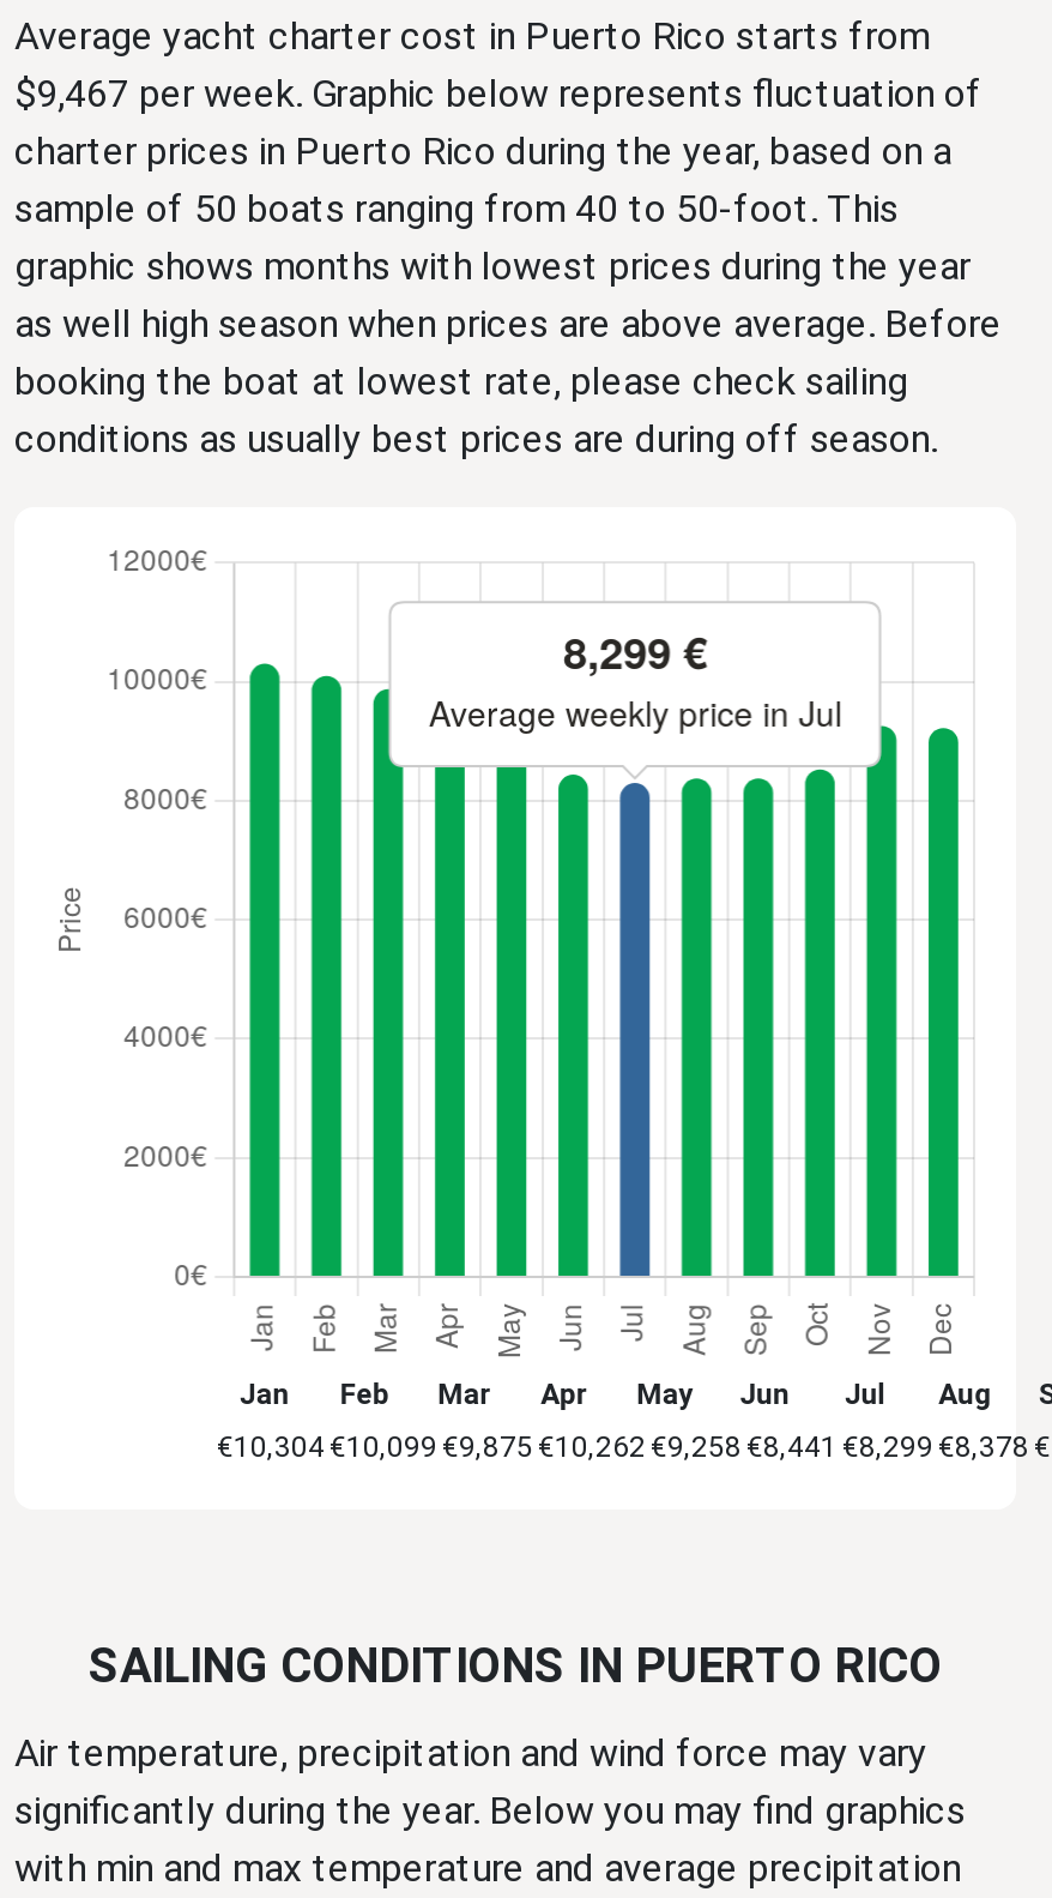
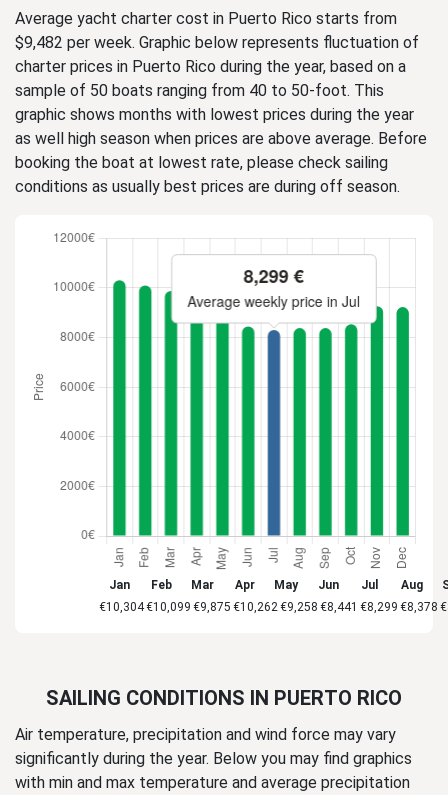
- $9,467 per week. Graphic below represents fluctuation of
+ $9,482 per week. Graphic below represents fluctuation of
